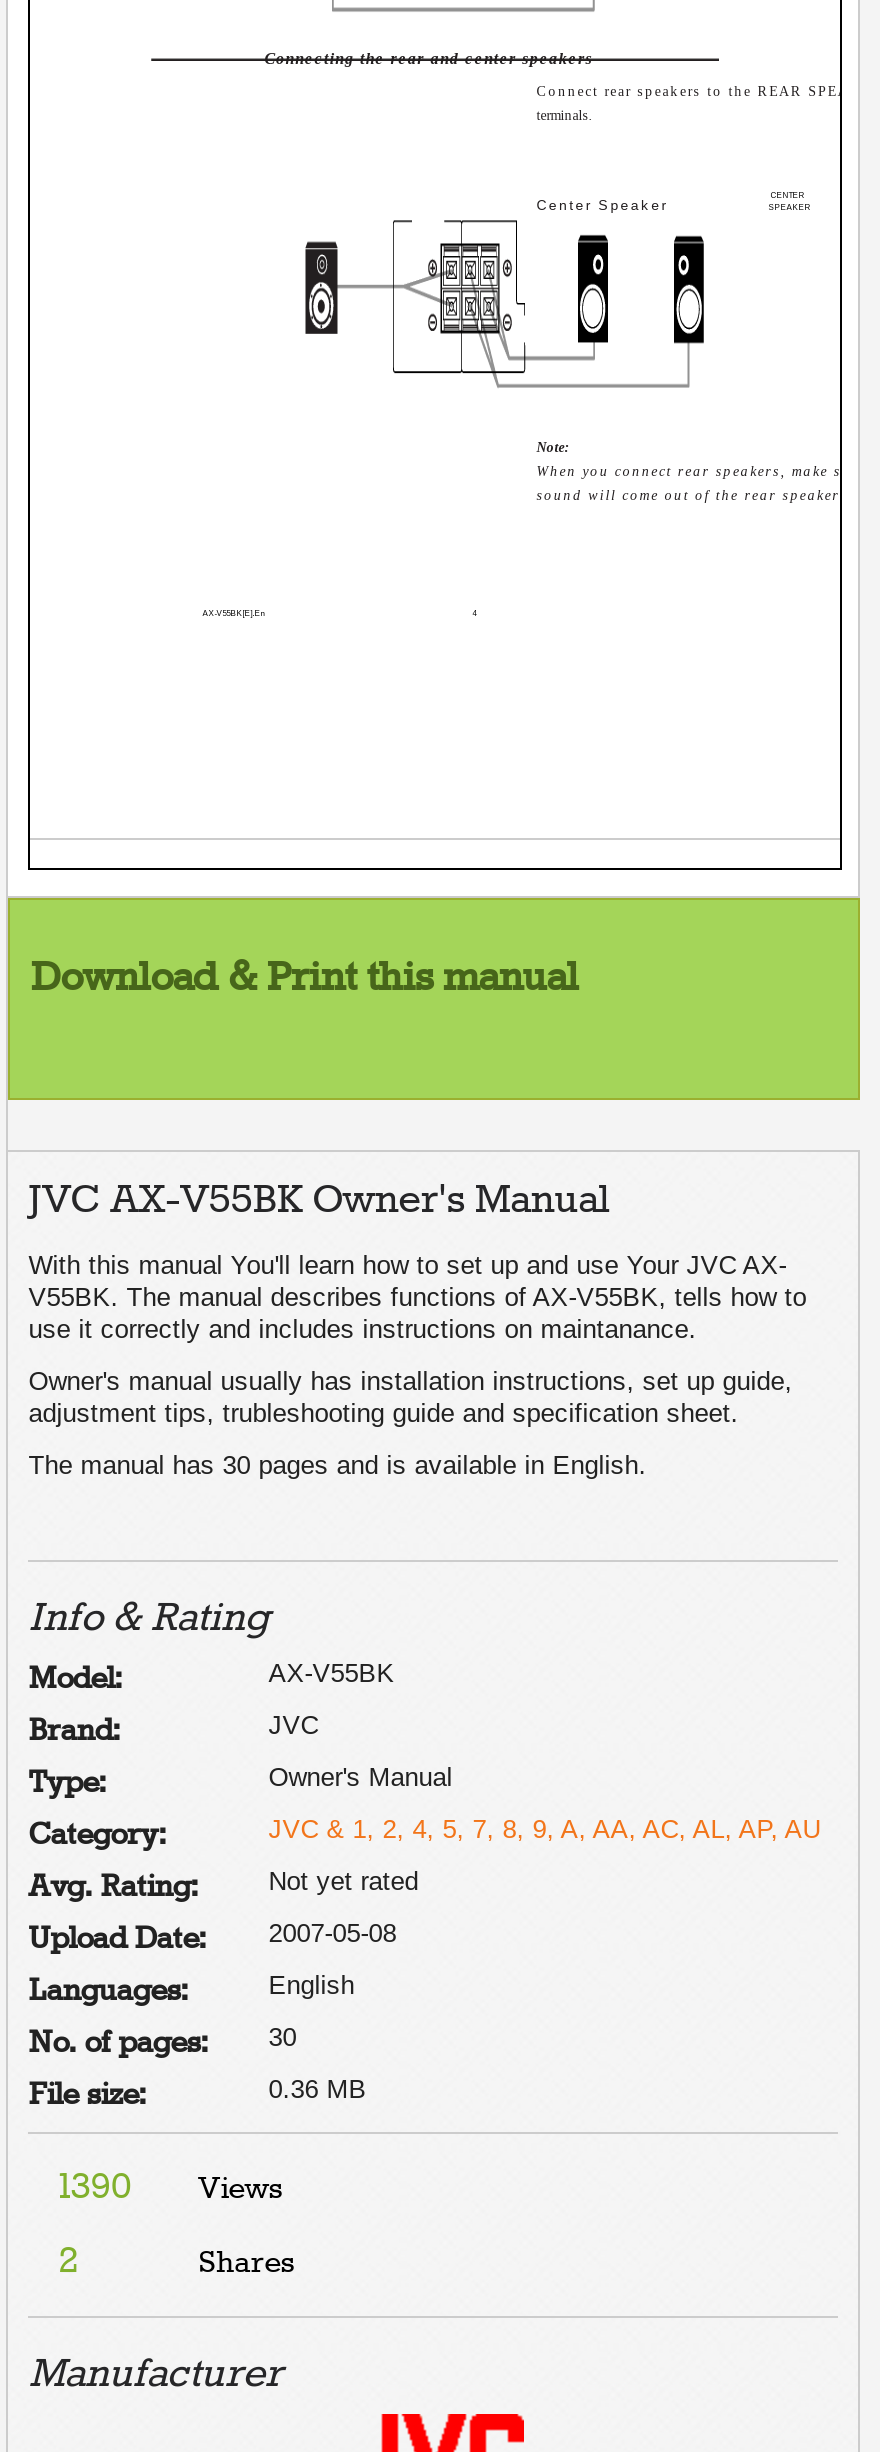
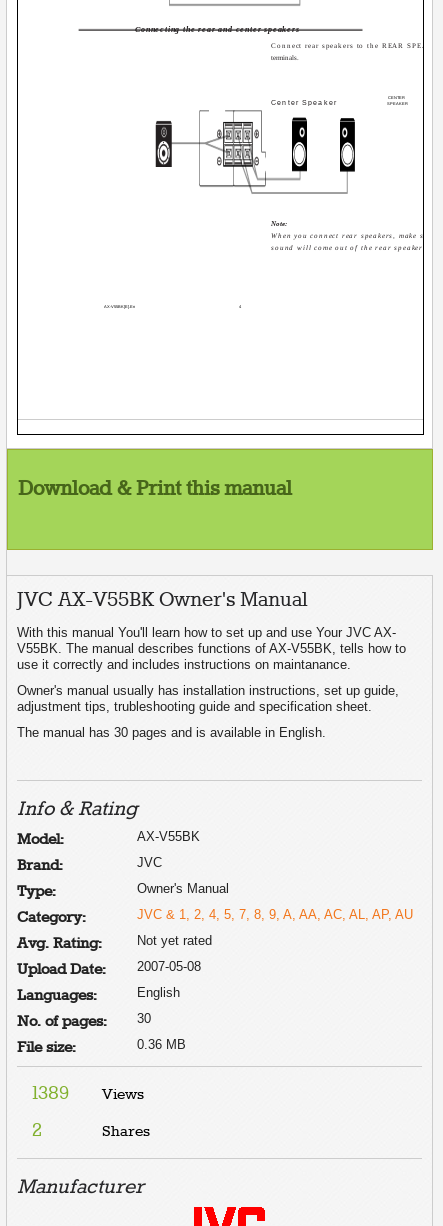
- 1390 Views
+ 1389 Views
